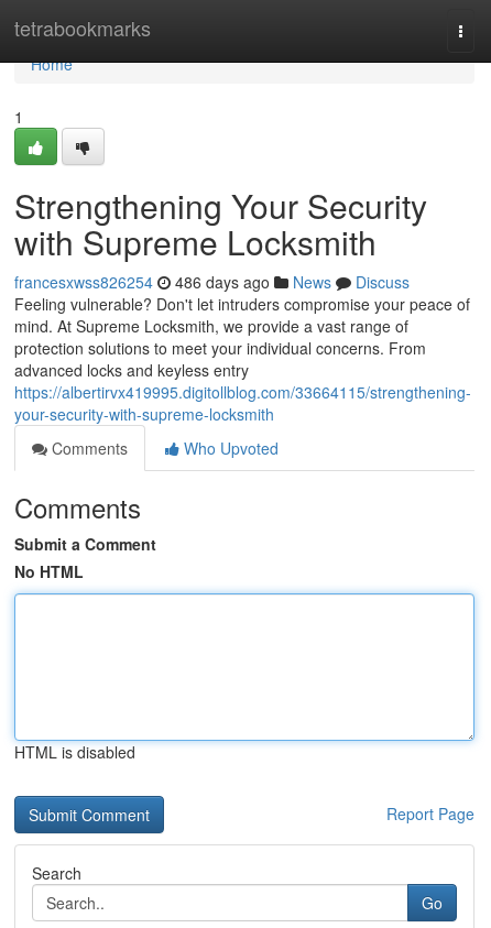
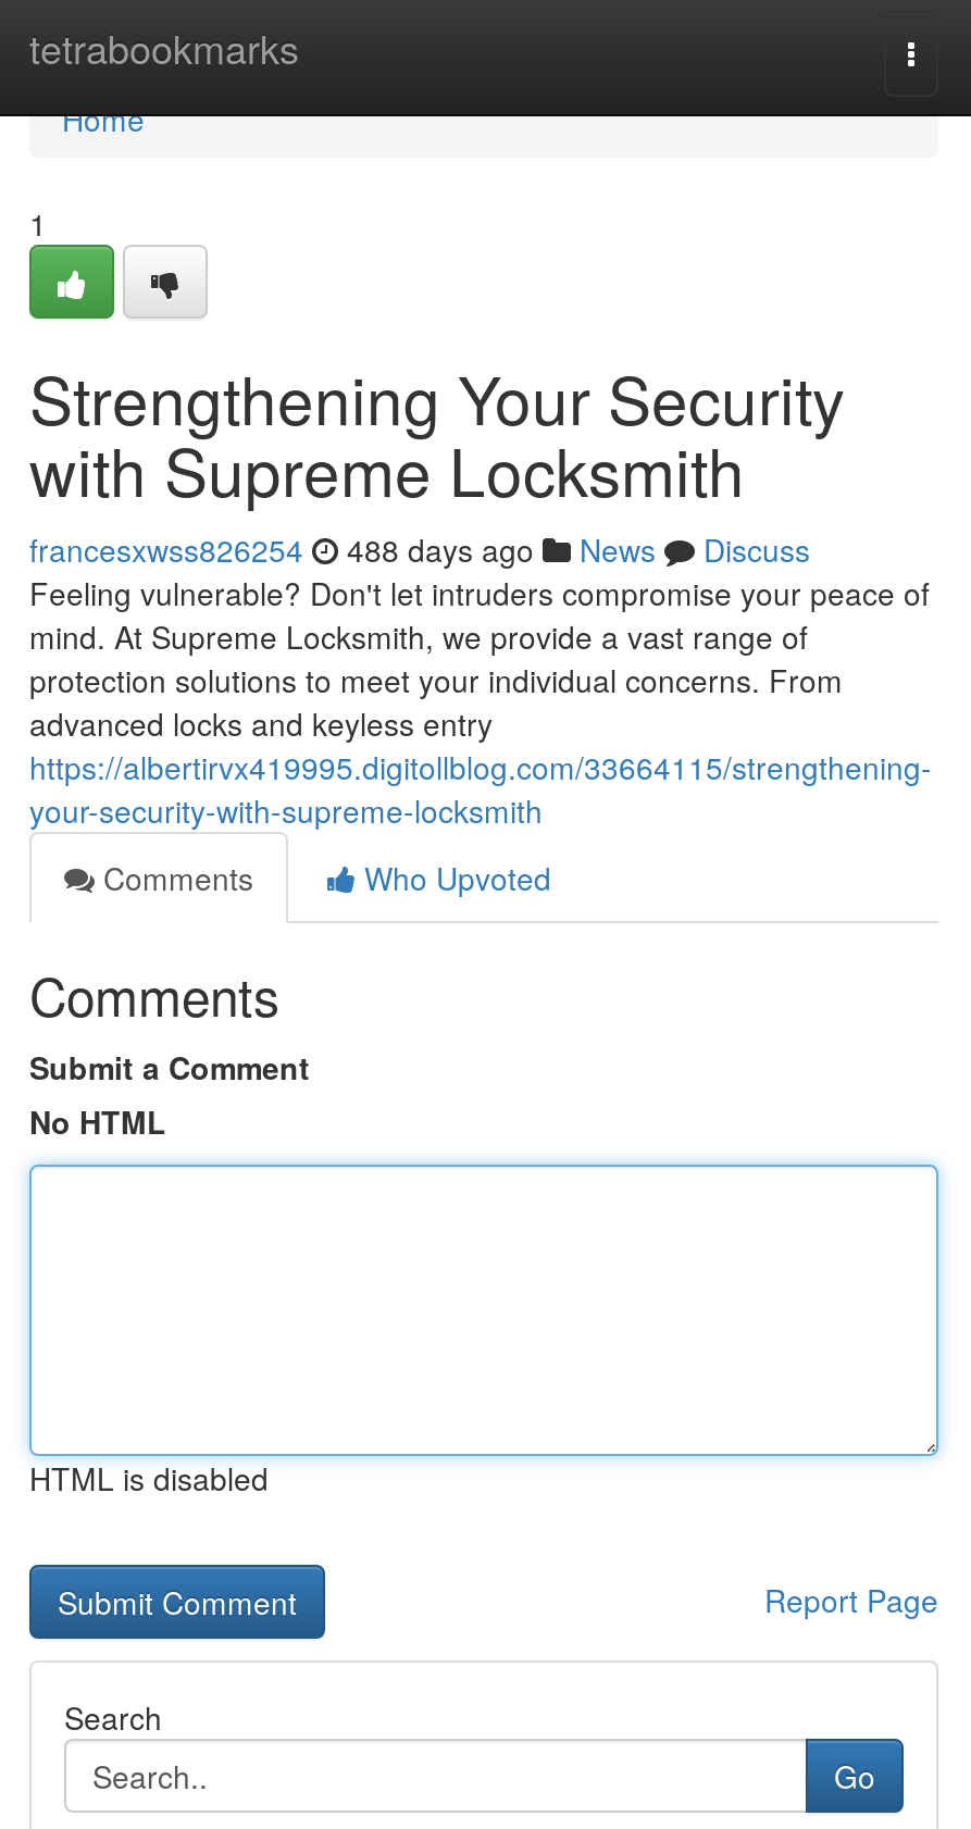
- francesxwss826254 486 days ago News Discuss
+ francesxwss826254 488 days ago News Discuss
